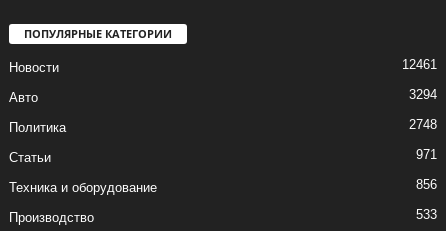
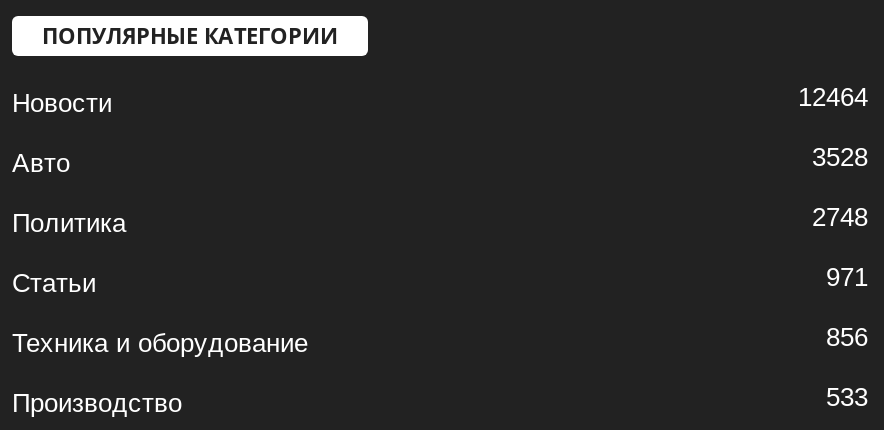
- 12461
+ 12464

- 3294
+ 3528
